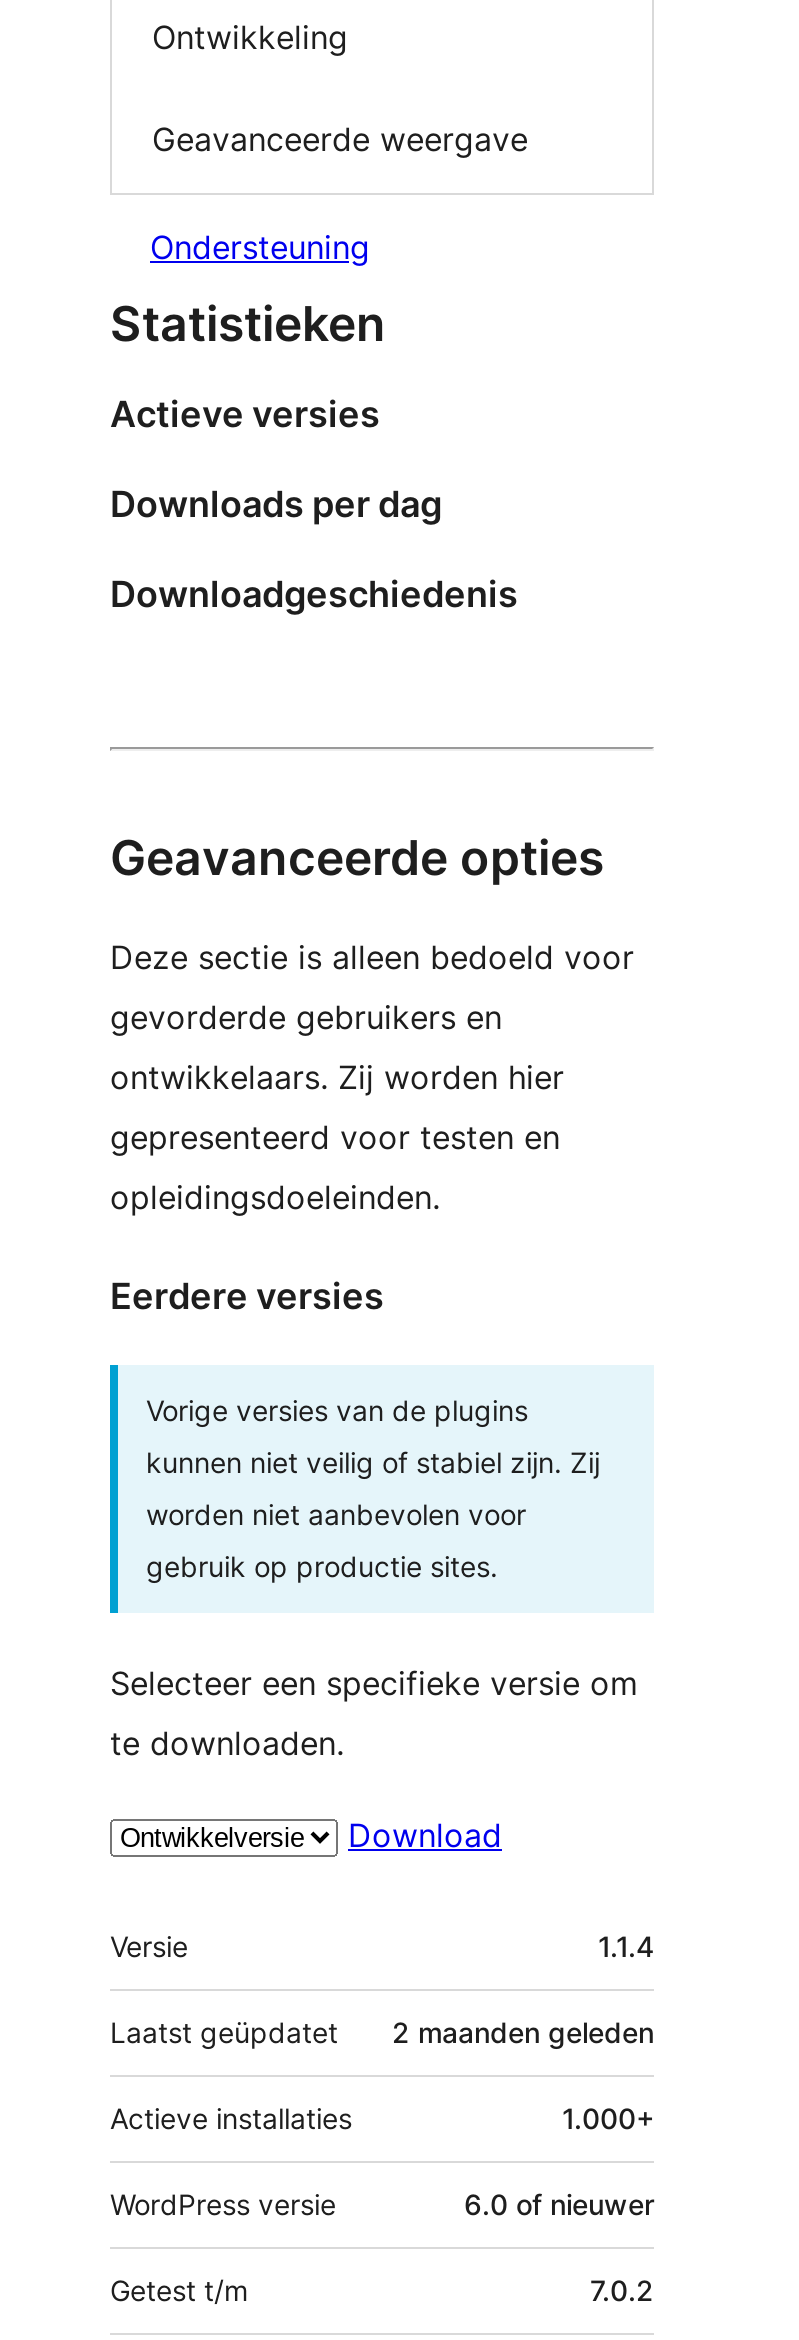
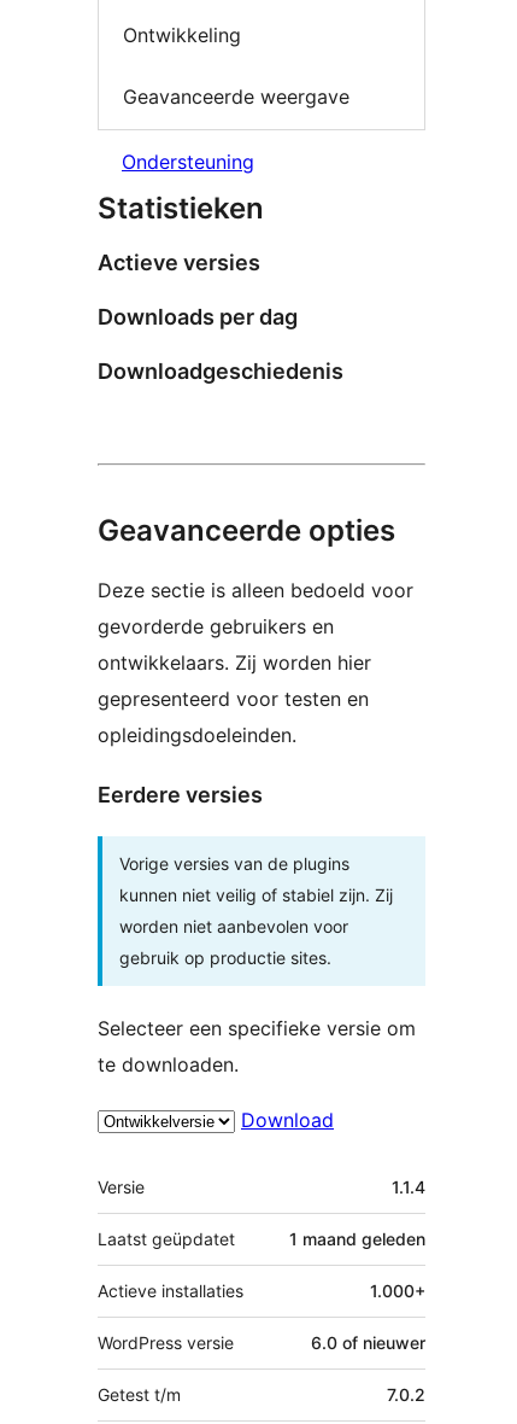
- 2 maanden geleden
+ 1 maand geleden
